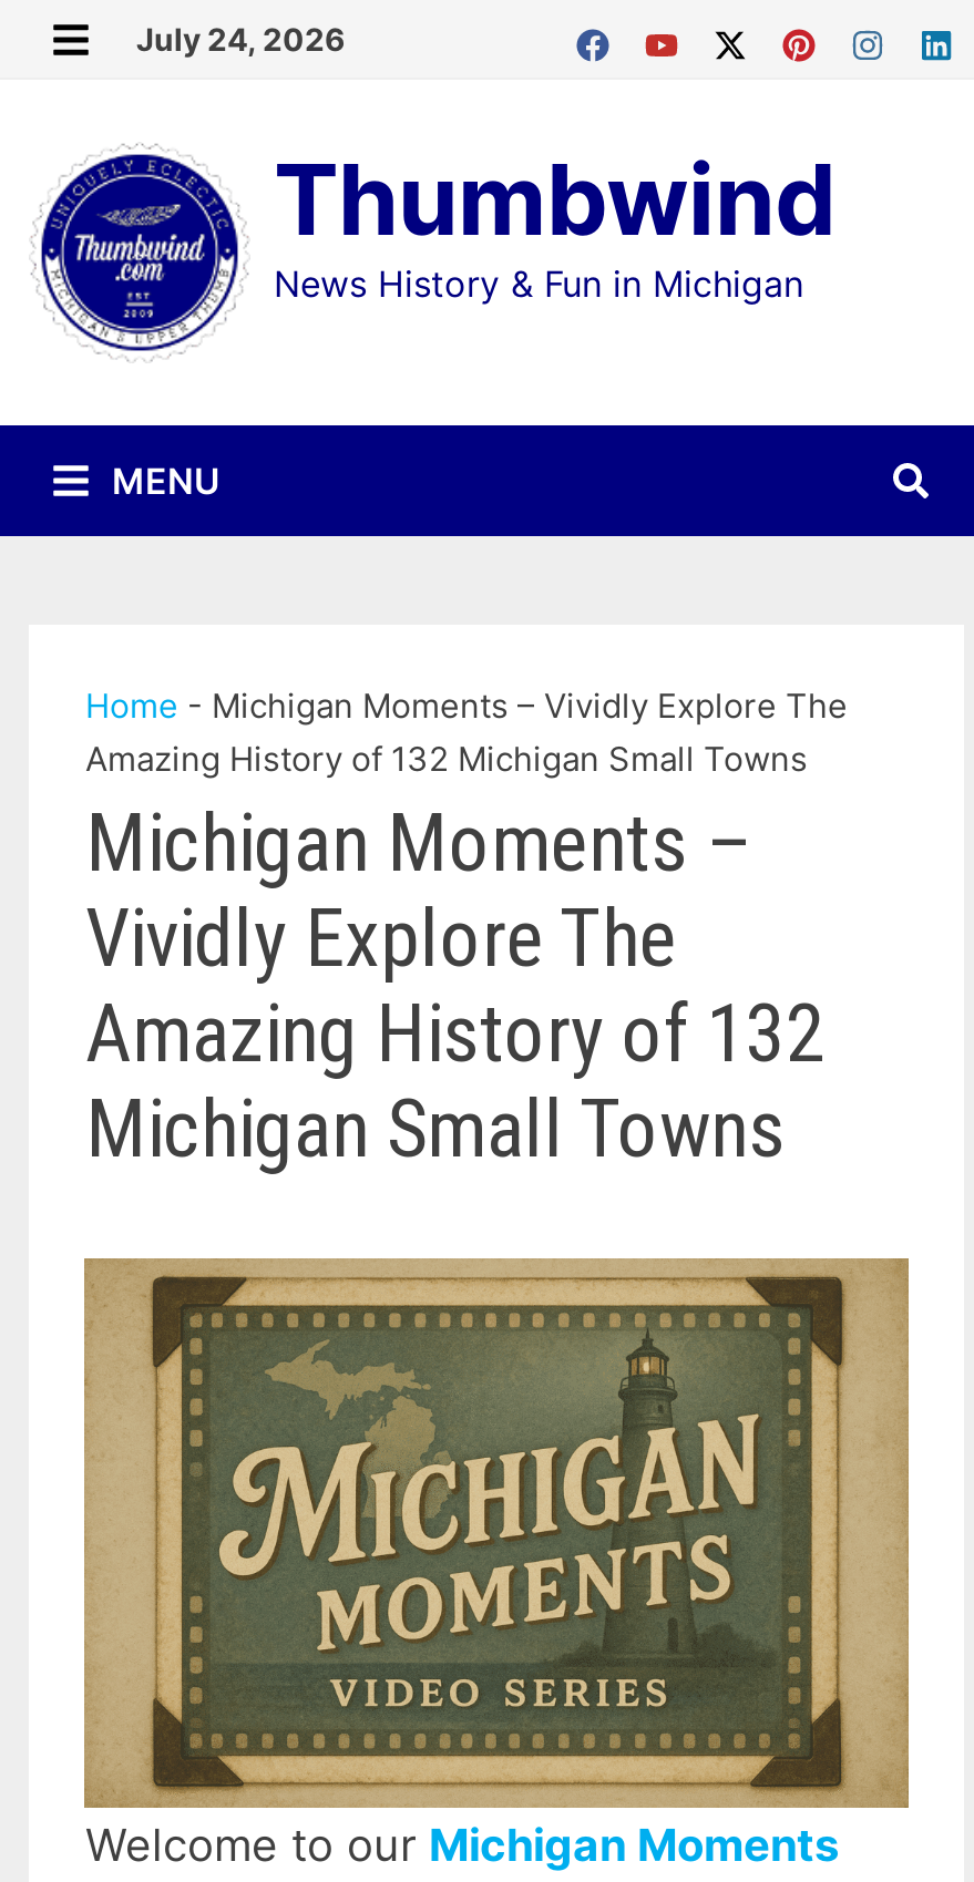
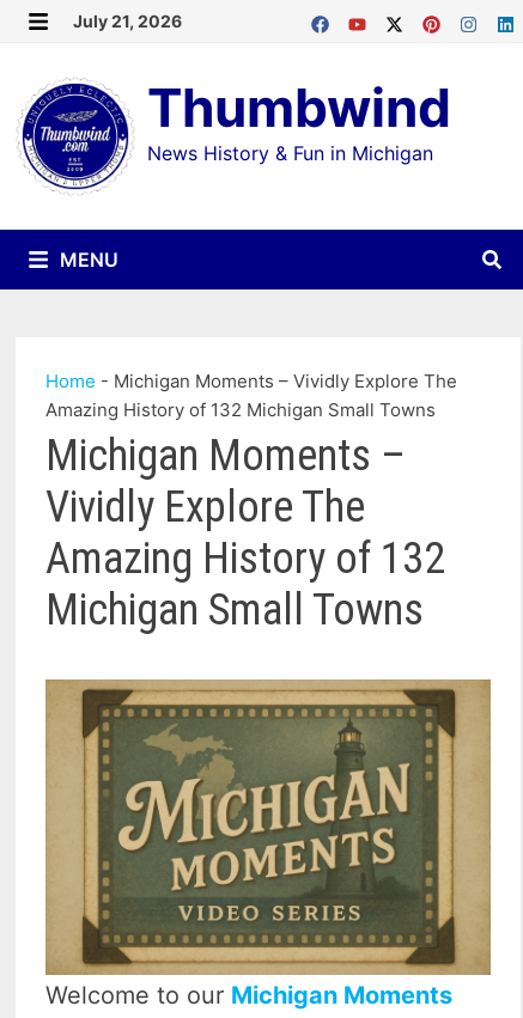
- July 24, 2026
+ July 21, 2026
